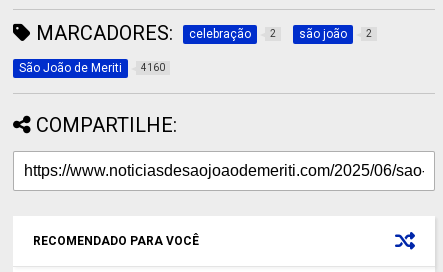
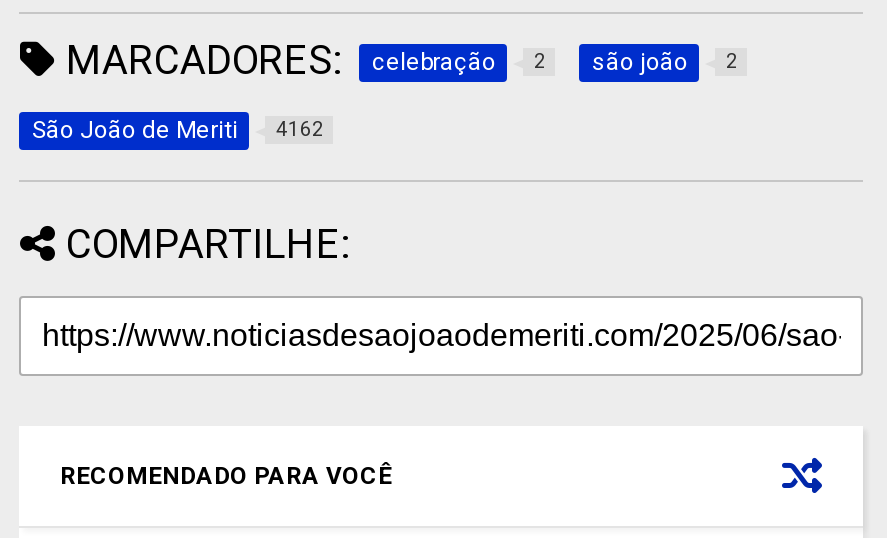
- São João de Meriti 4160
+ São João de Meriti 4162
